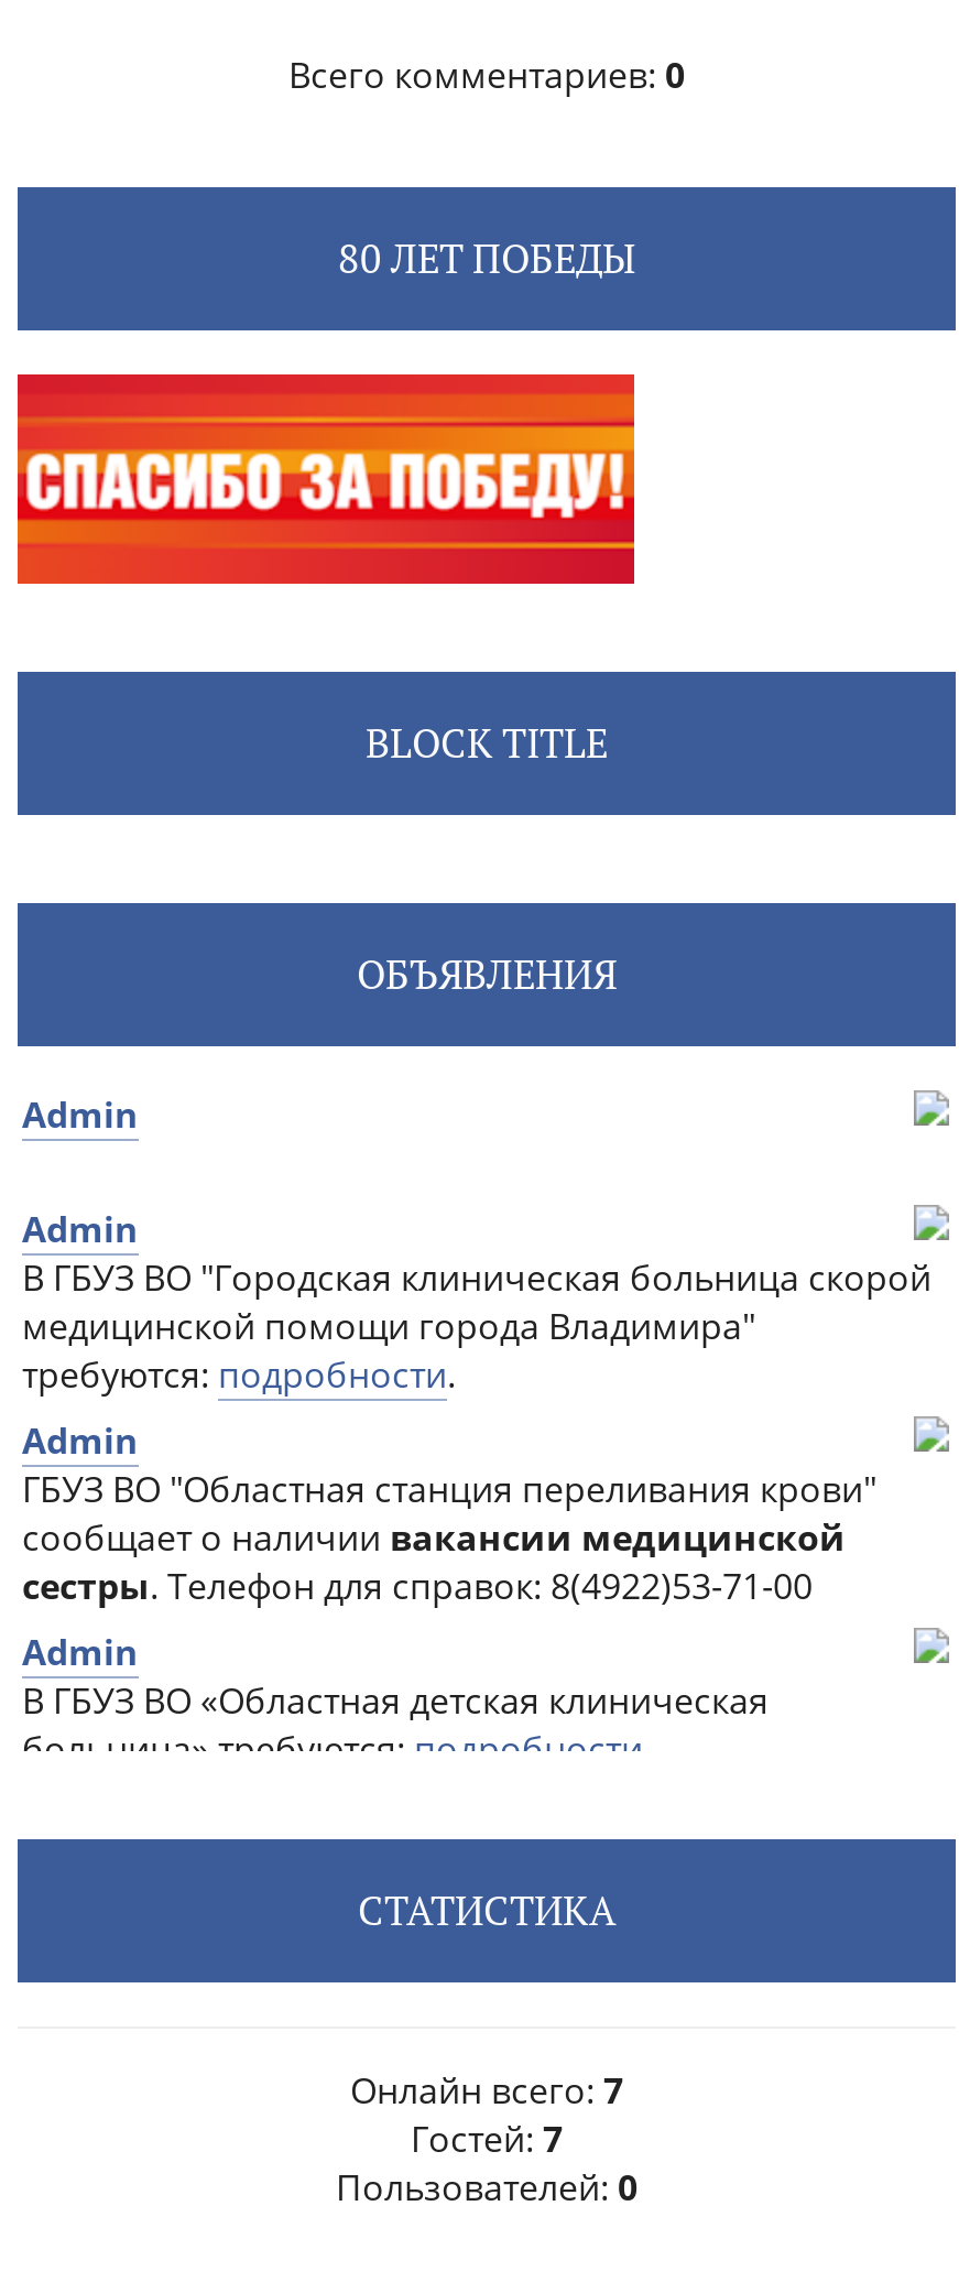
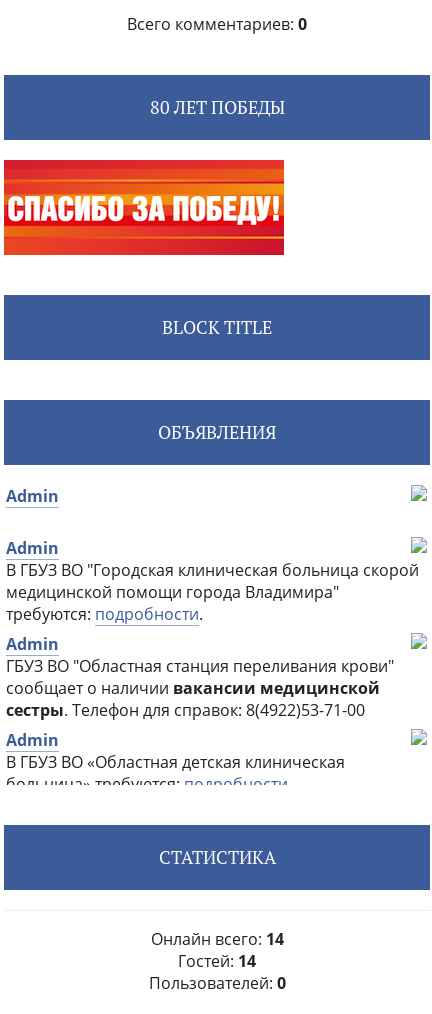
- Онлайн всего: 7
+ Онлайн всего: 14

- Гостей: 7
+ Гостей: 14
